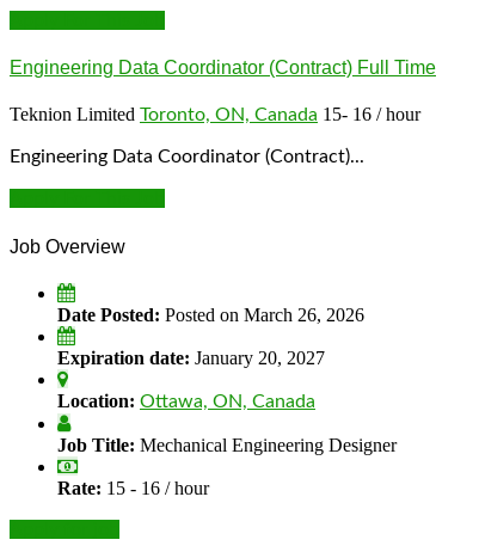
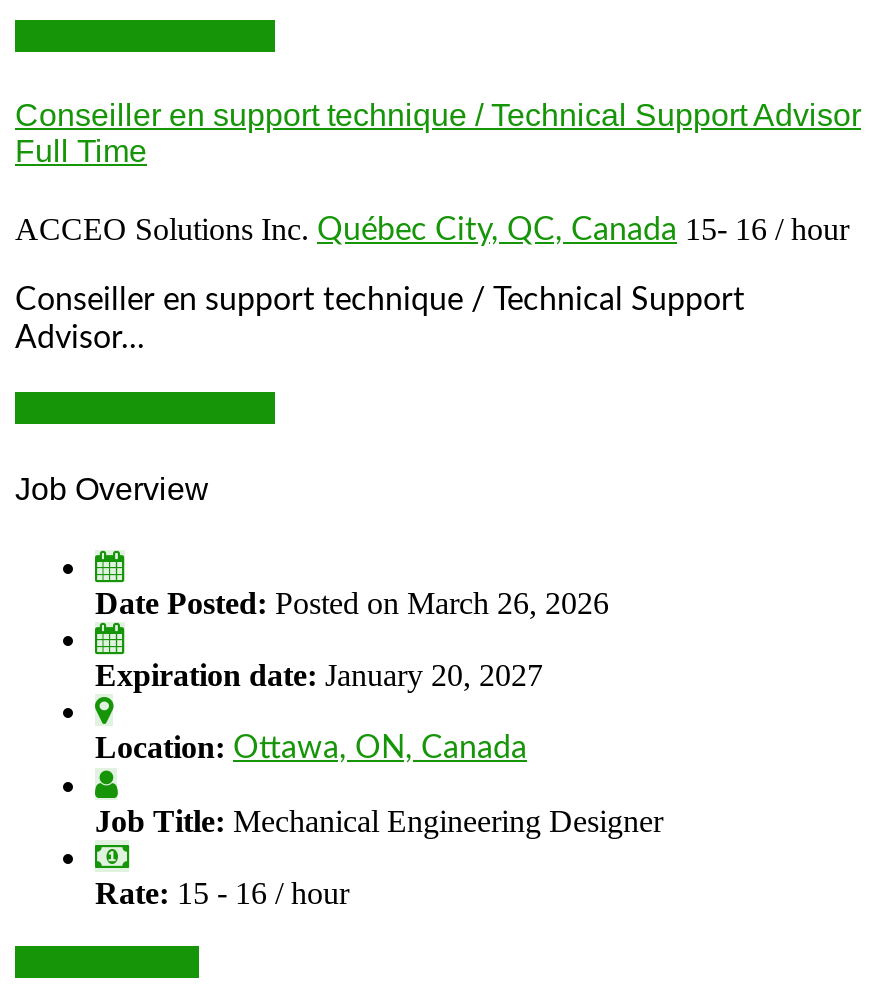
- Engineering Data Coordinator (Contract) Full Time
+ Conseiller en support technique / Technical Support Advisor
+ Full Time

- Teknion Limited Toronto, ON, Canada 15- 16 / hour
+ ACCEO Solutions Inc. Québec City, QC, Canada 15- 16 / hour

- Engineering Data Coordinator (Contract)...
+ Conseiller en support technique / Technical Support
+ Advisor...
